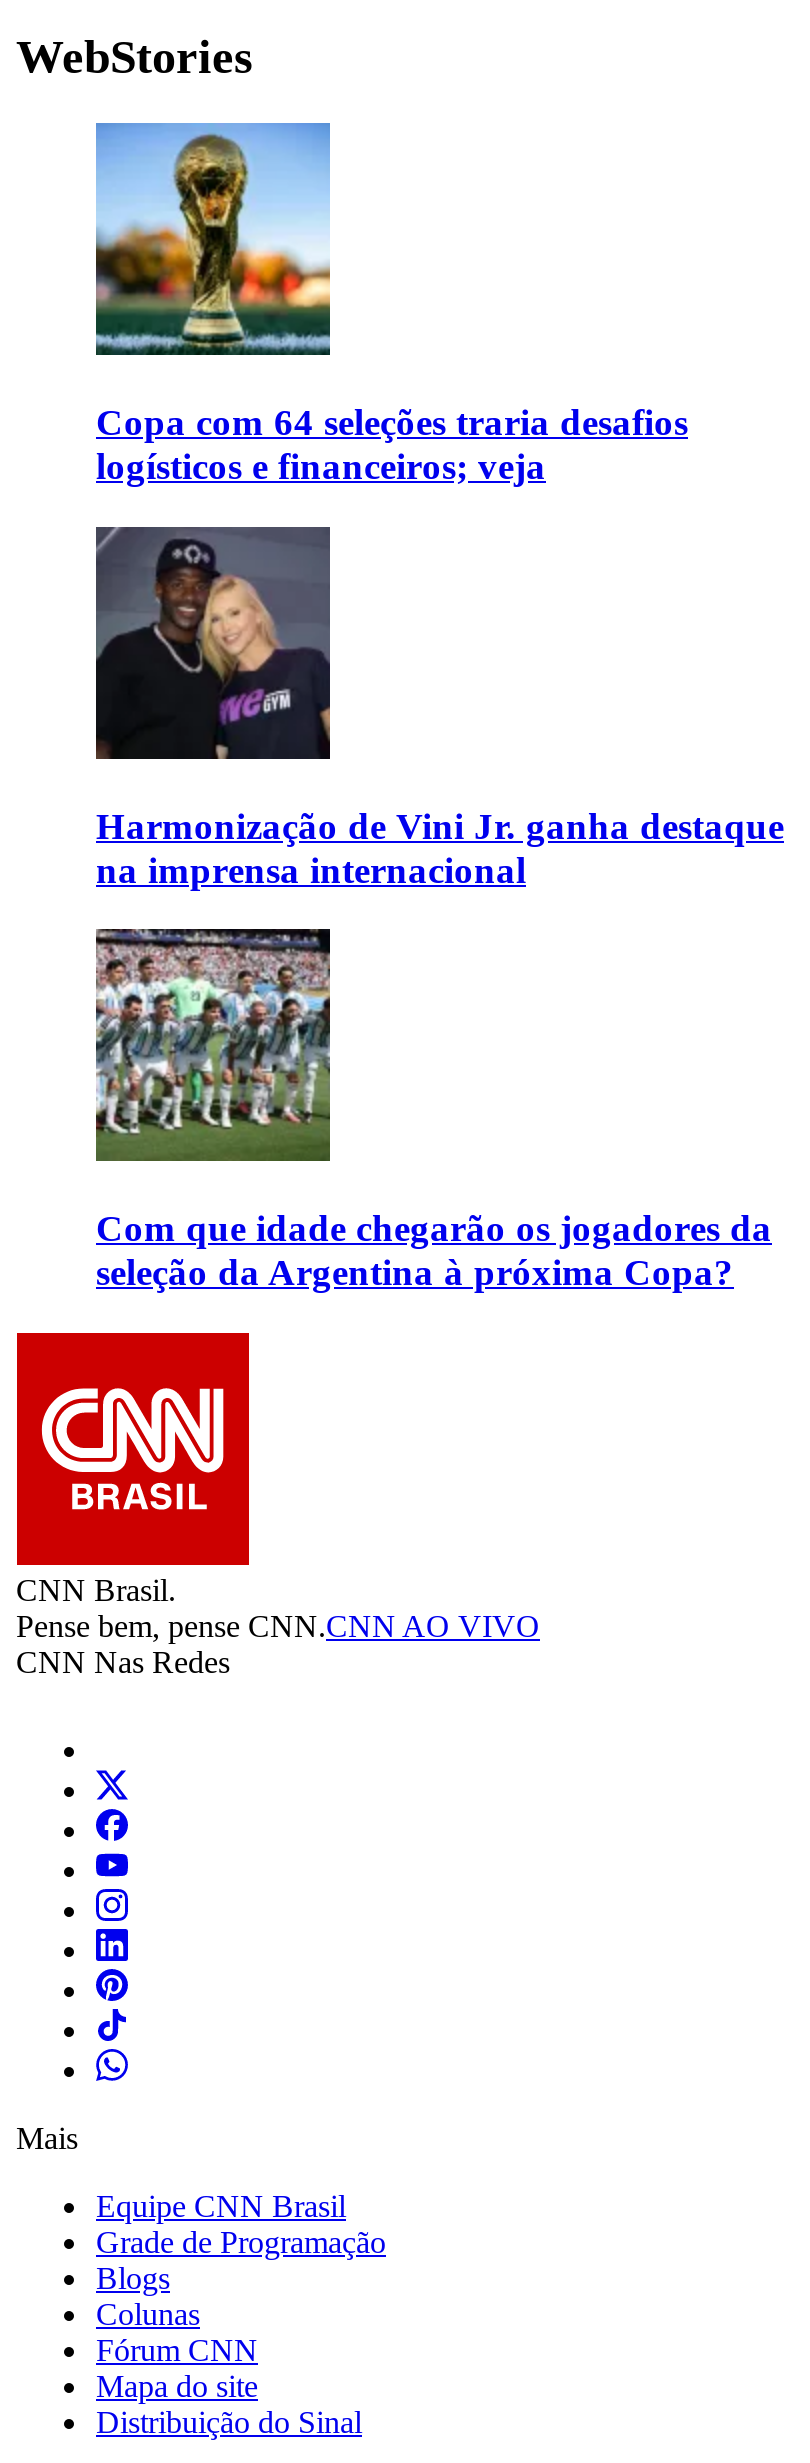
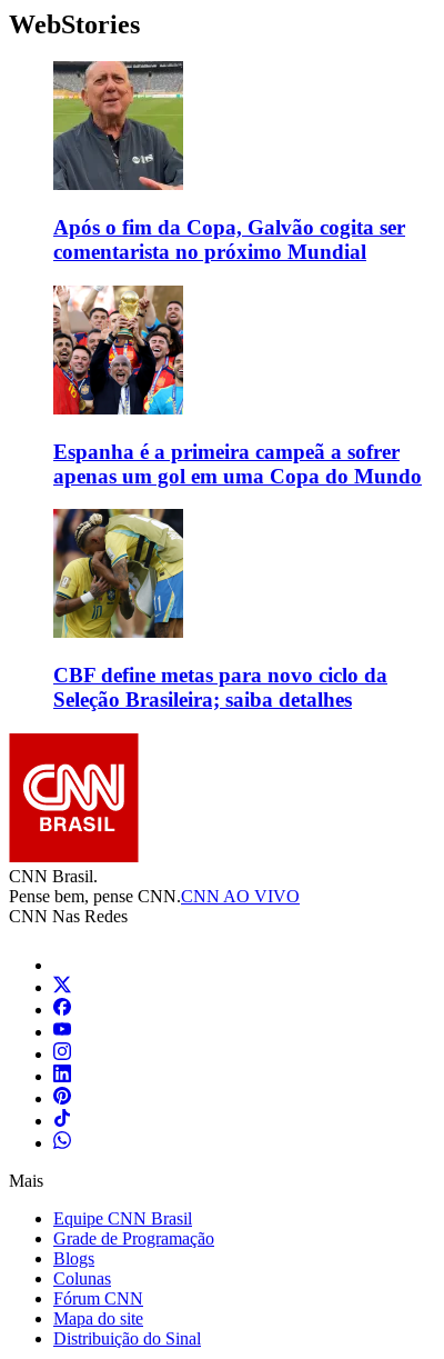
- [image]
- Copa com 64 seleções traria desafios
- logísticos e financeiros; veja
+ [image]
+ Após o fim da Copa, Galvão cogita ser
+ comentarista no próximo Mundial

- [image]
- Harmonização de Vini Jr. ganha destaque
- na imprensa internacional
+ [image]
+ Espanha é a primeira campeã a sofrer
+ apenas um gol em uma Copa do Mundo

- [image]
- Com que idade chegarão os jogadores da
- seleção da Argentina à próxima Copa?
+ [image]
+ CBF define metas para novo ciclo da
+ Seleção Brasileira; saiba detalhes
